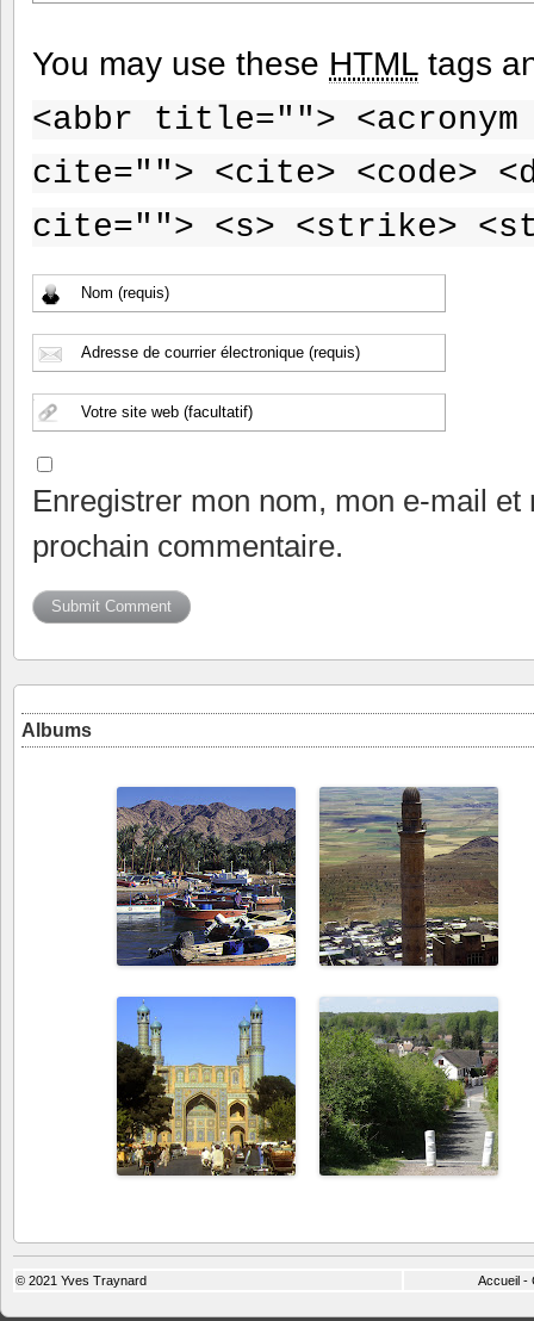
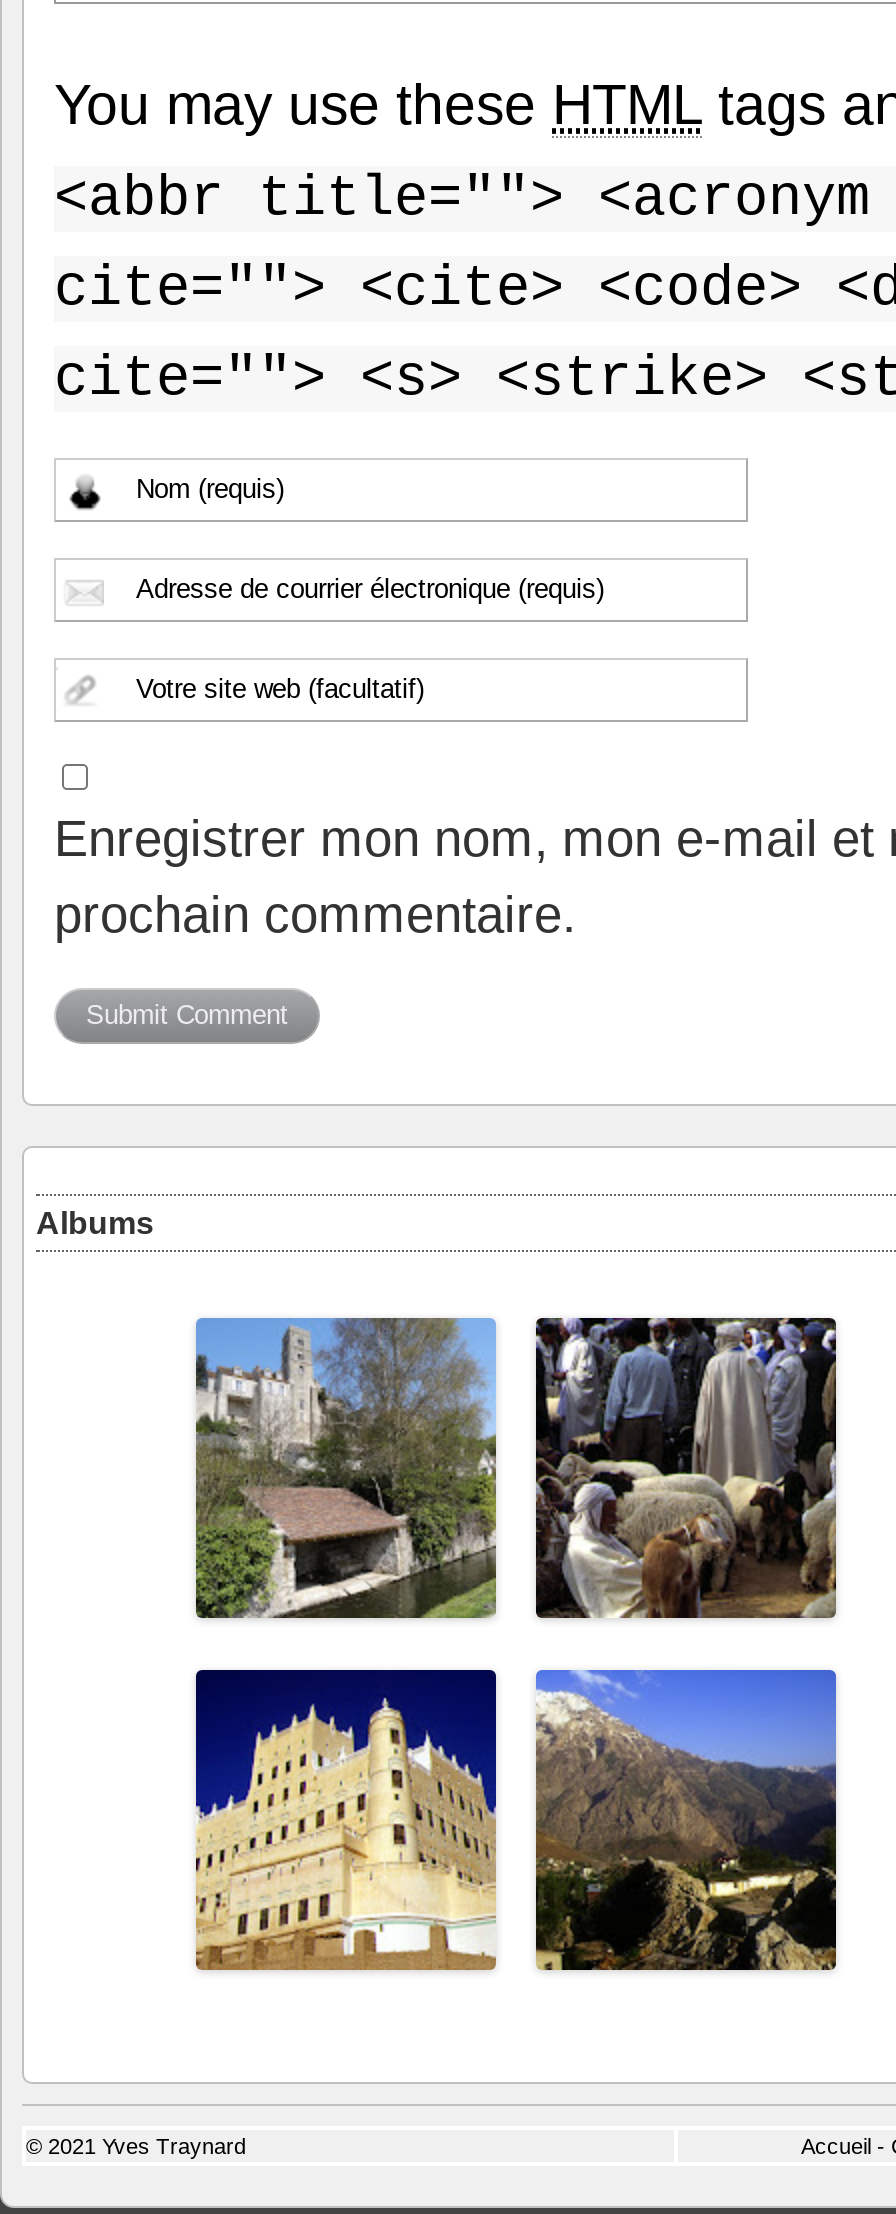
- [image]
+ [image]

- [image]
+ [image]

- [image]
+ [image]

- [image]
+ [image]
